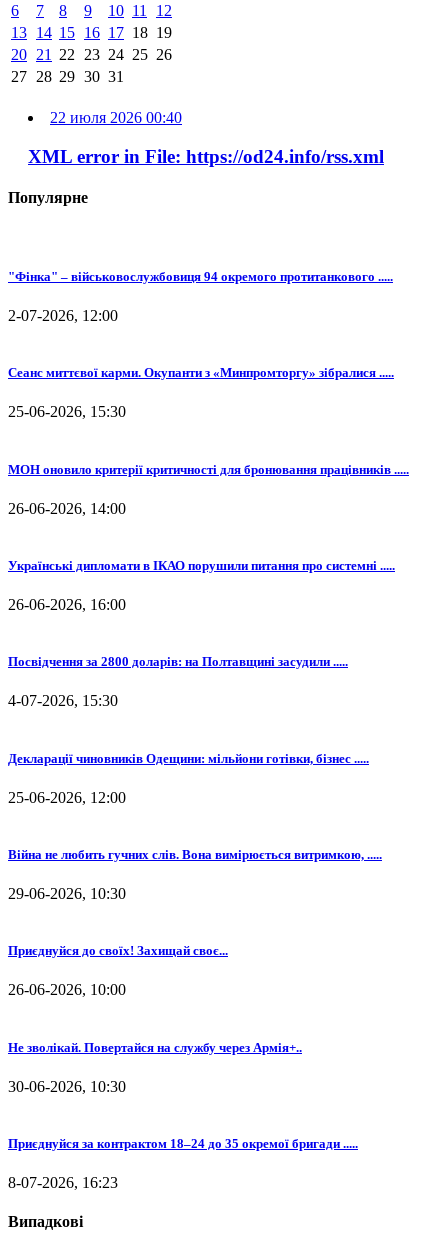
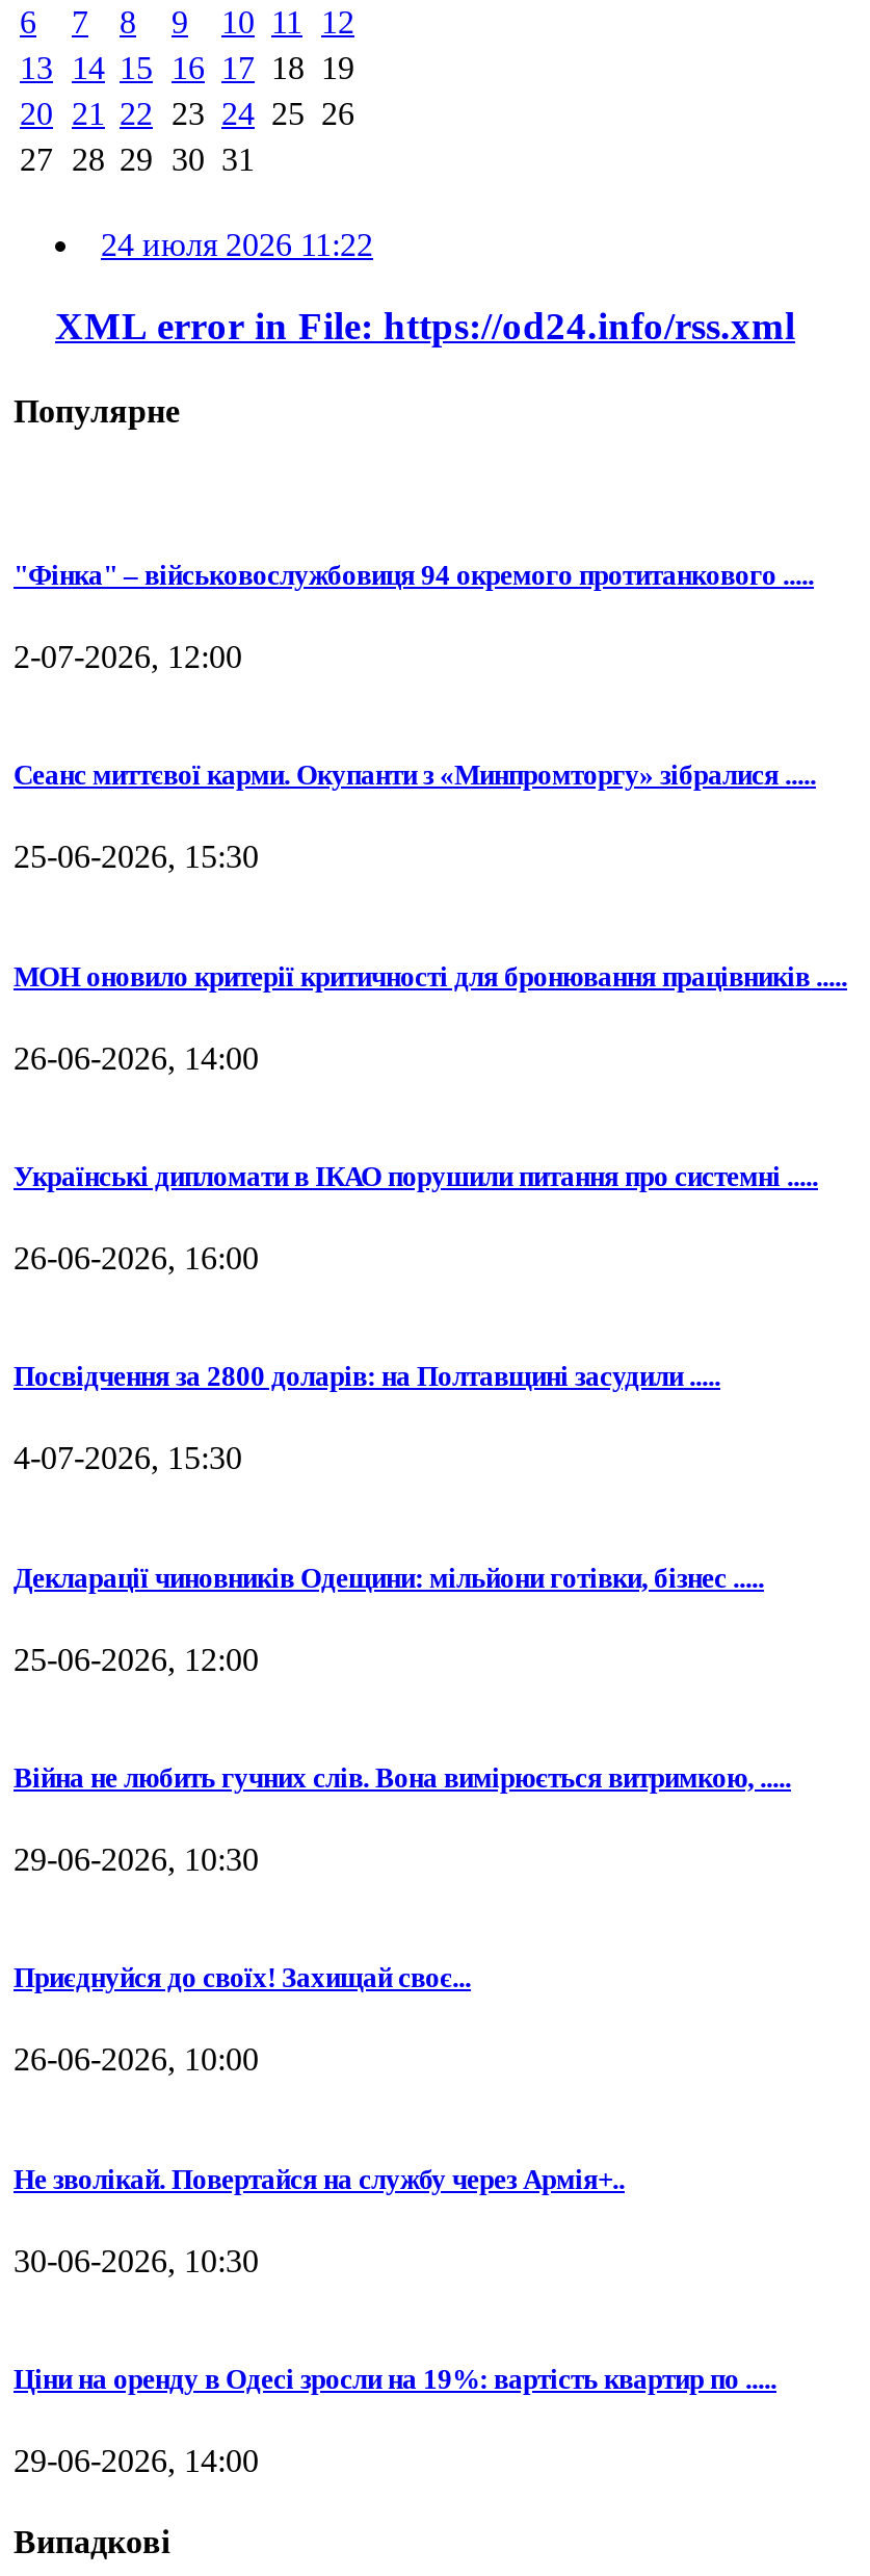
- 22 июля 2026 00:40
+ 24 июля 2026 11:22

- Приєднуйся за контрактом 18–24 до 35 окремої бригади .....
+ Ціни на оренду в Одесі зросли на 19%: вартість квартир по .....

- 8-07-2026, 16:23
+ 29-06-2026, 14:00
